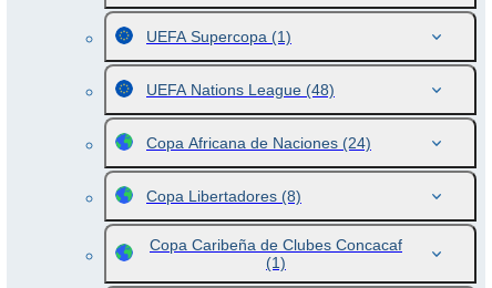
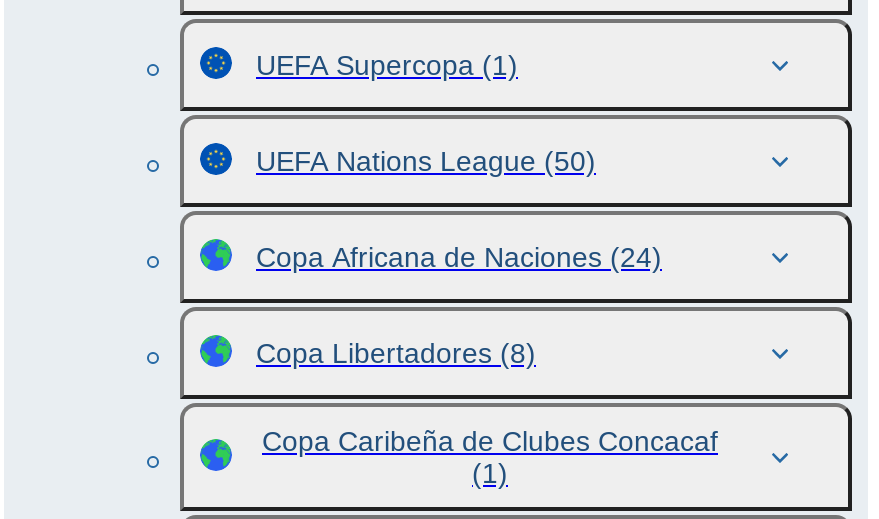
- UEFA Nations League (48)
+ UEFA Nations League (50)
